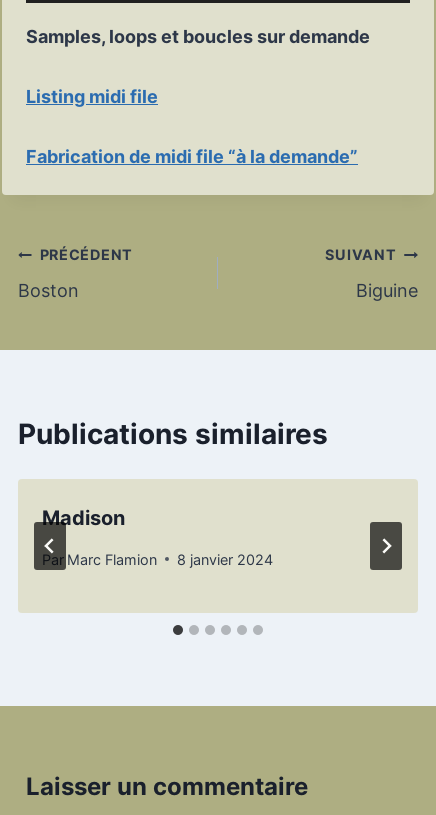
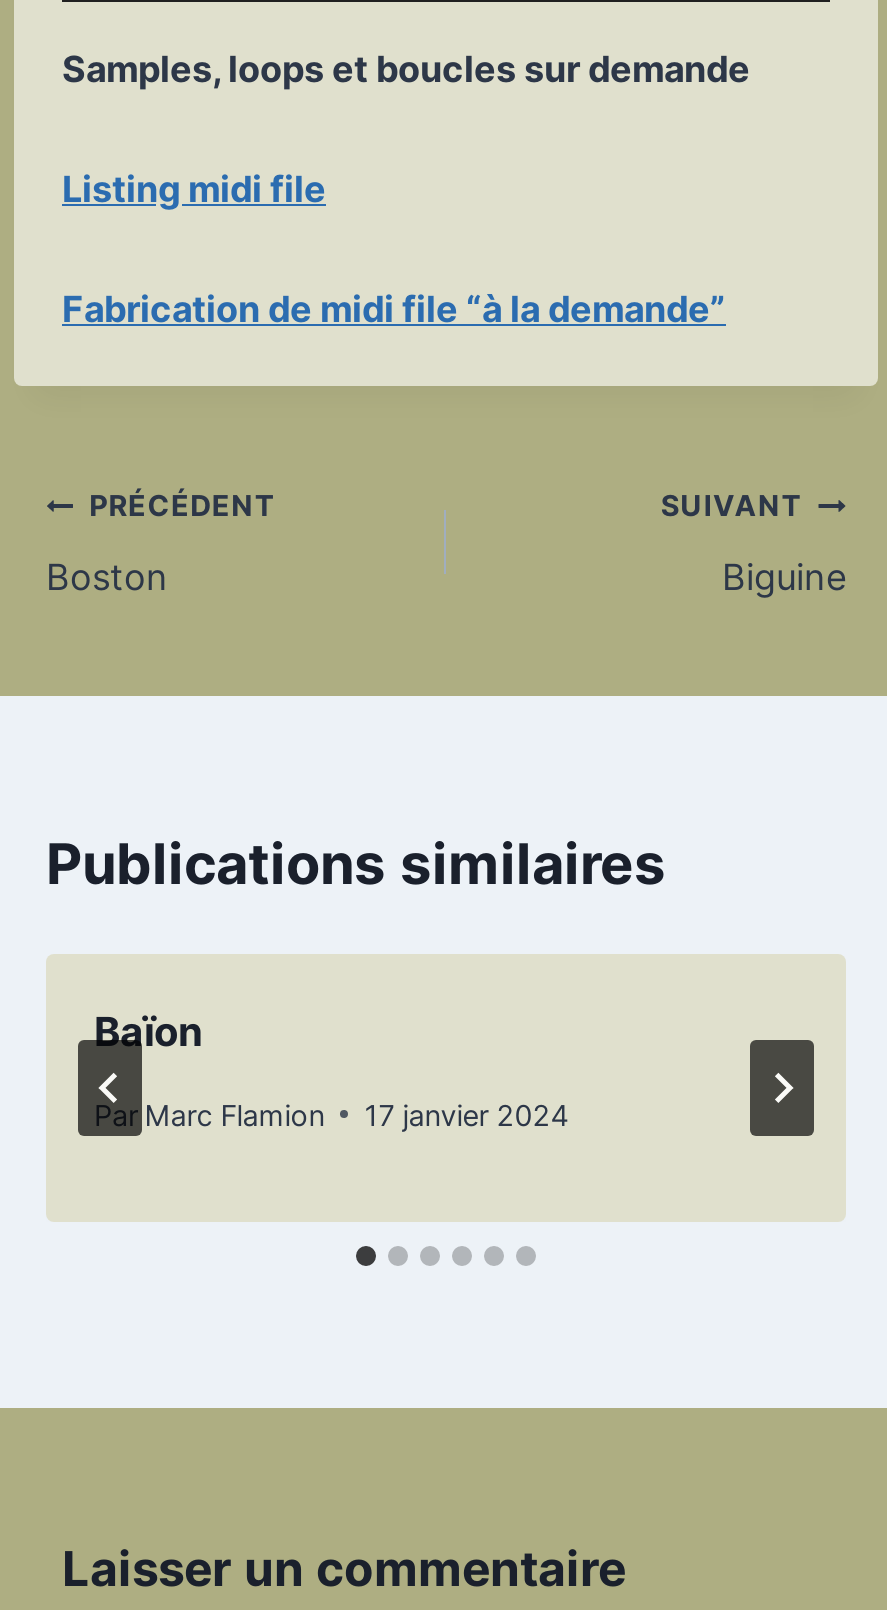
- Madison
+ Baïon

- Par Marc Flamion 8 janvier 2024
+ Par Marc Flamion 17 janvier 2024
